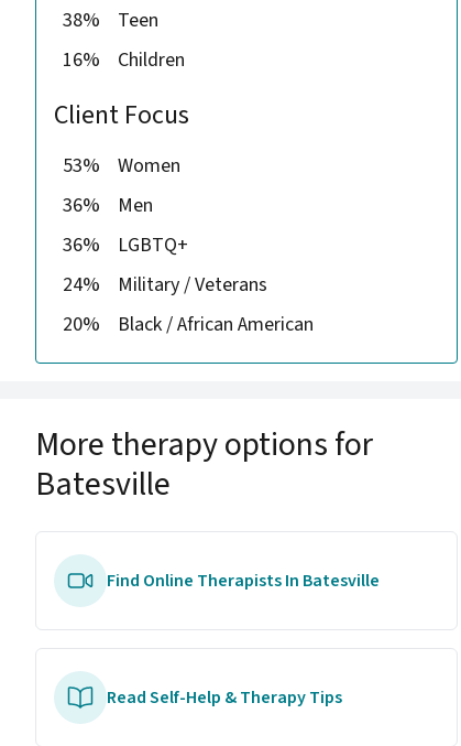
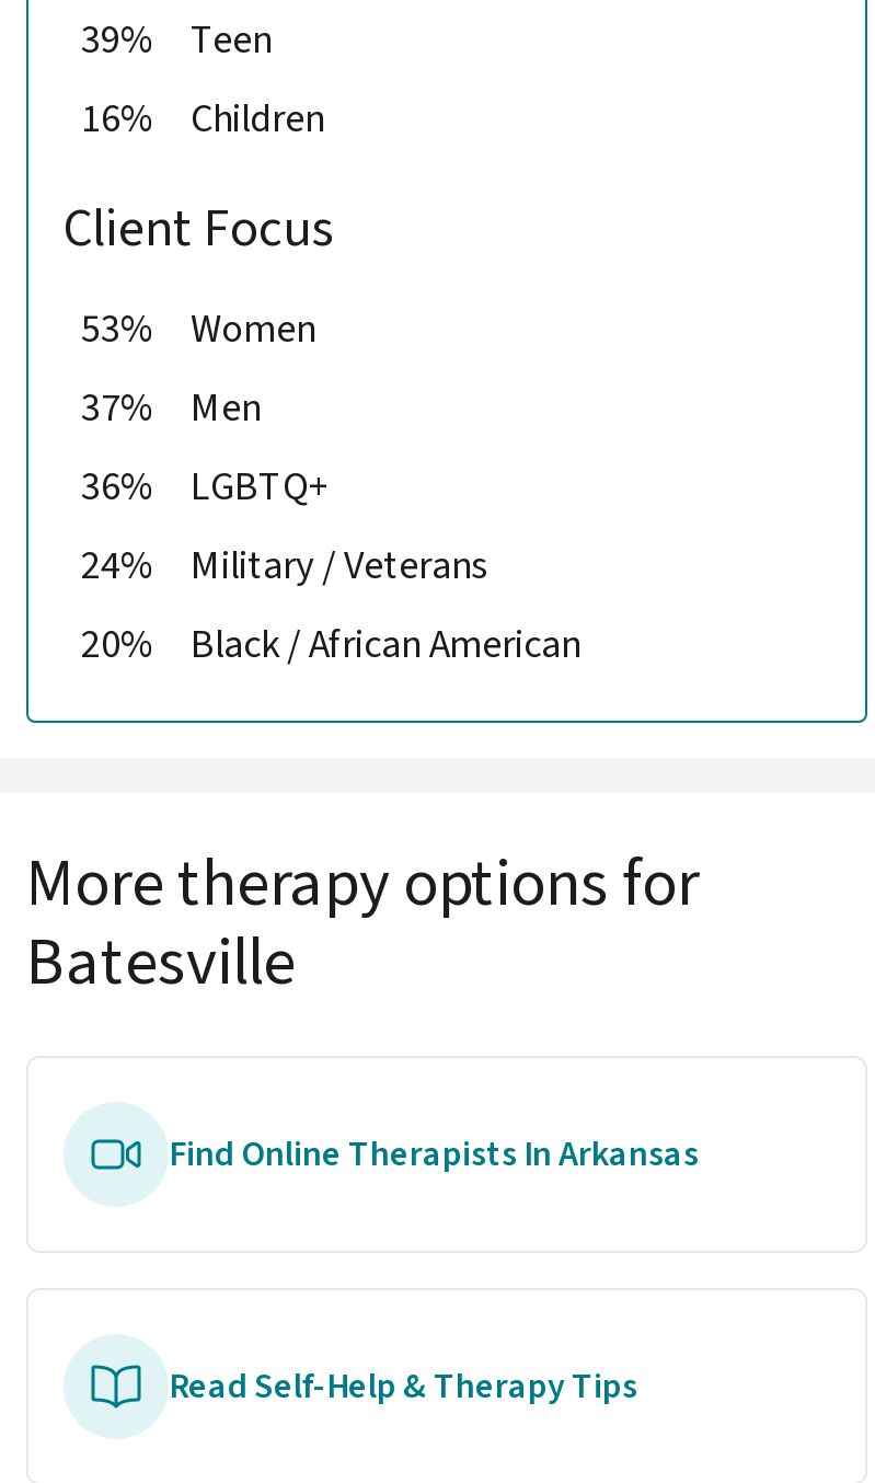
- 38% Teen
+ 39% Teen

- 36% Men
+ 37% Men

- Find Online Therapists In Batesville
+ Find Online Therapists In Arkansas
